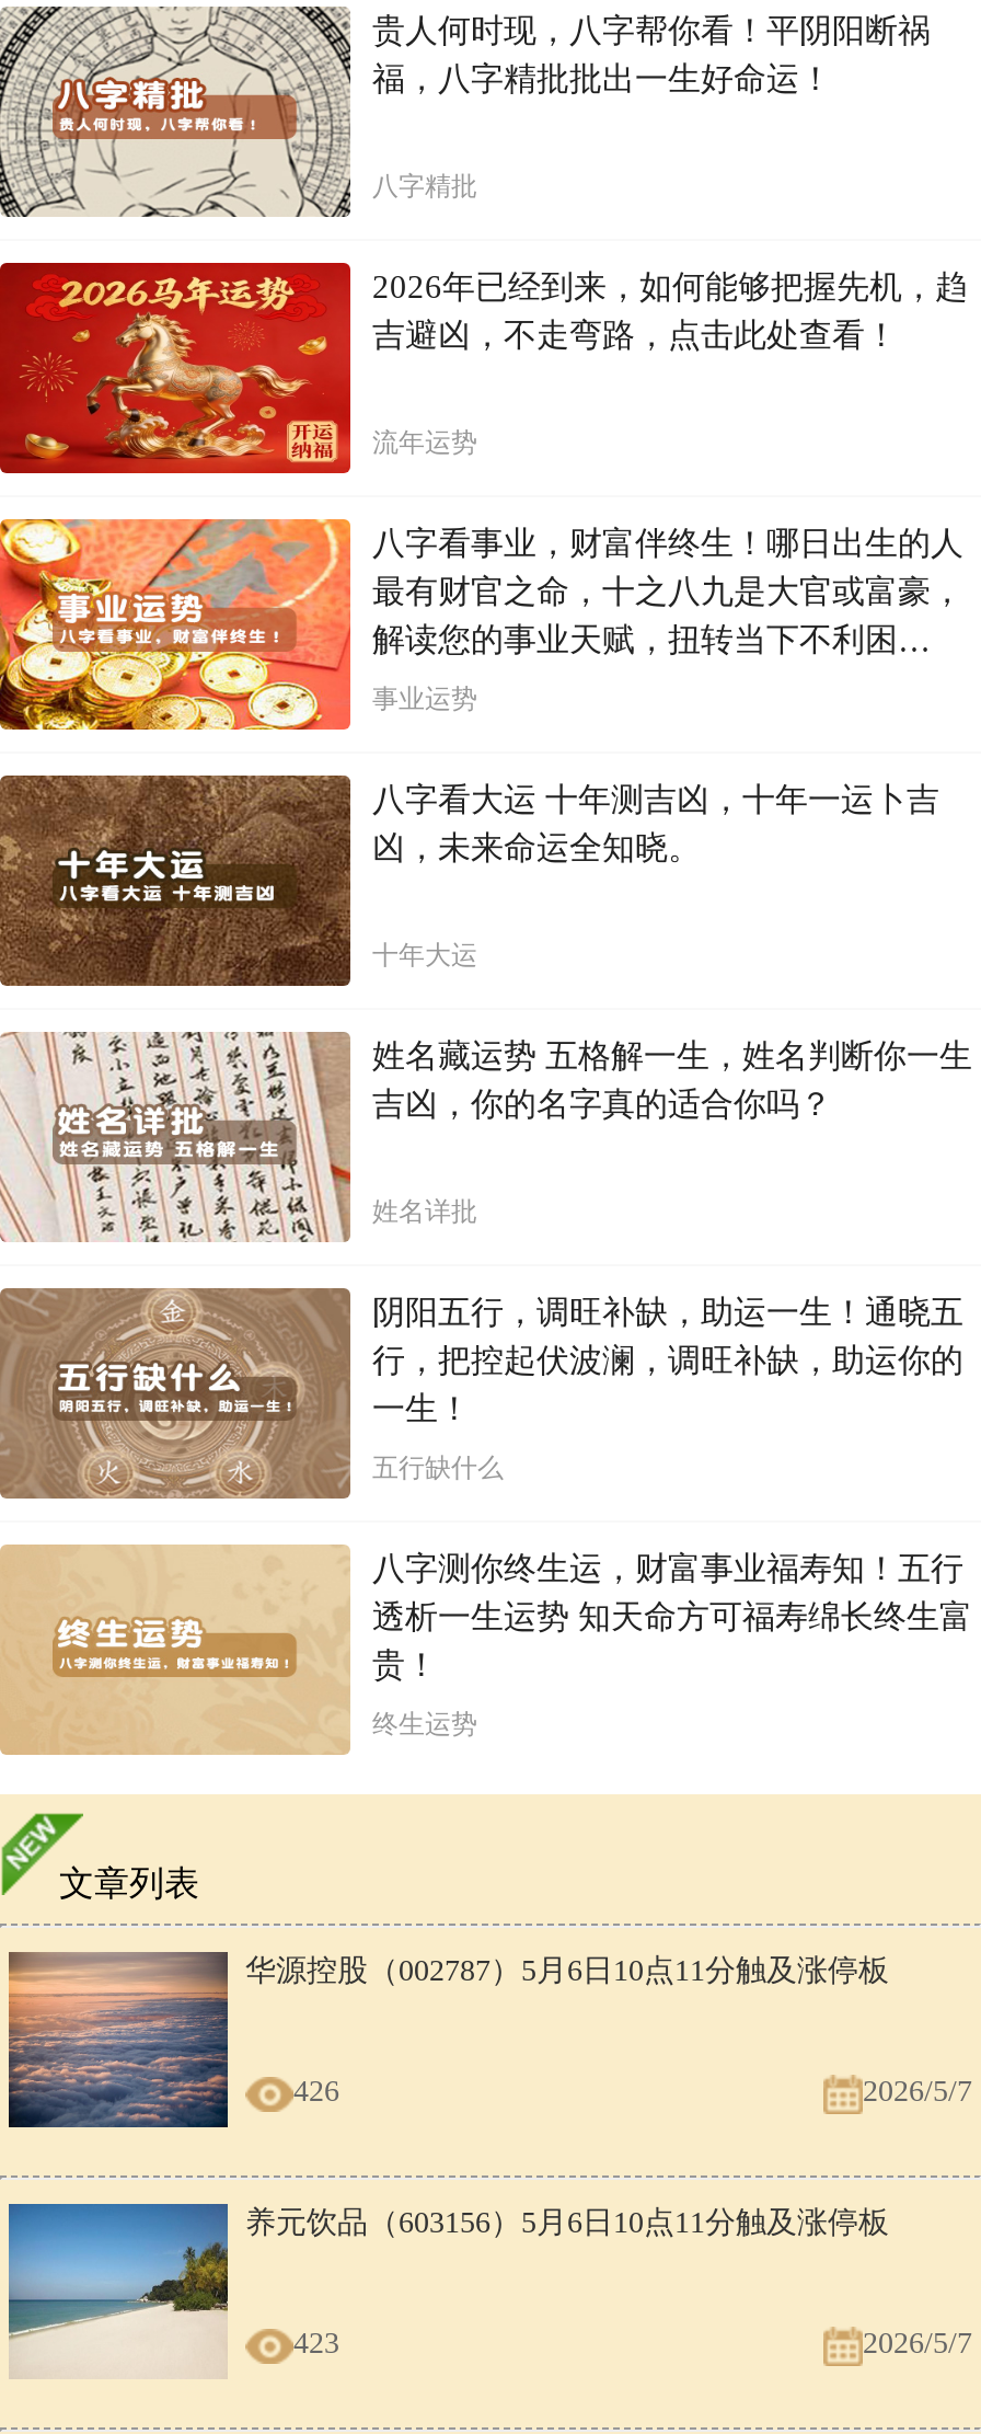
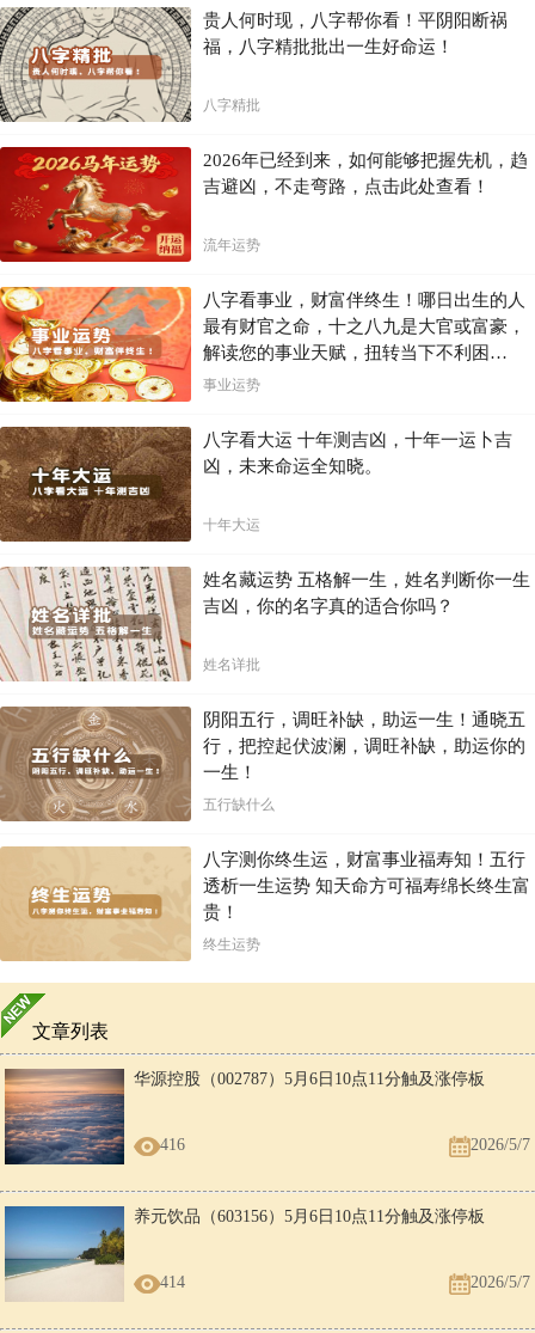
- 426
+ 416

- 423
+ 414
